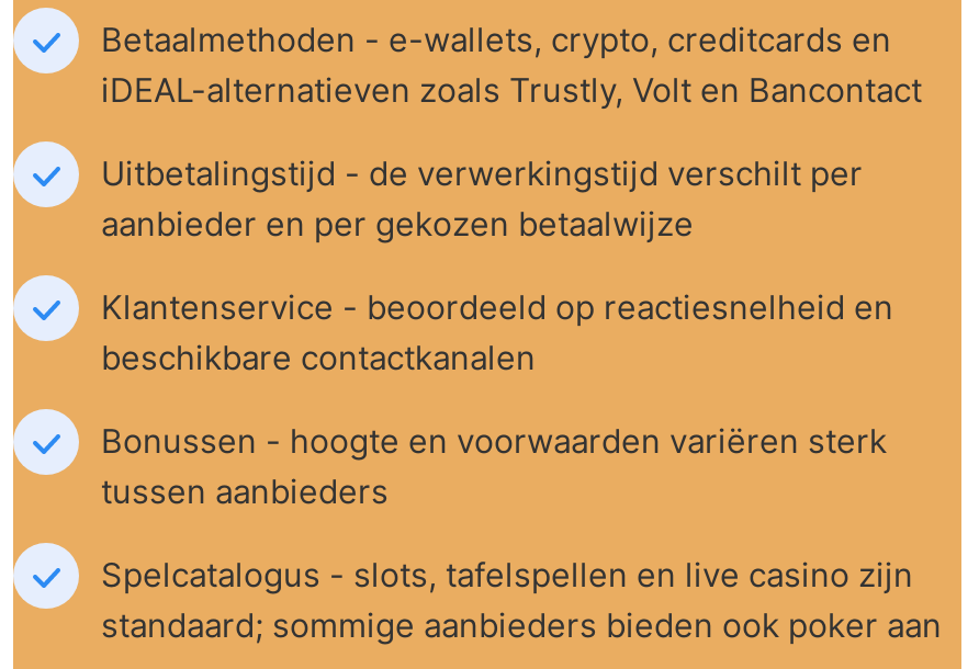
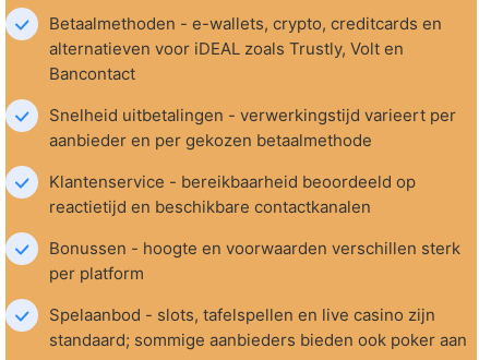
- iDEAL-alternatieven zoals Trustly, Volt en Bancontact
+ alternatieven voor iDEAL zoals Trustly, Volt en
+ Bancontact

- Uitbetalingstijd - de verwerkingstijd verschilt per
- aanbieder en per gekozen betaalwijze
+ Snelheid uitbetalingen - verwerkingstijd varieert per
+ aanbieder en per gekozen betaalmethode

- Klantenservice - beoordeeld op reactiesnelheid en
- beschikbare contactkanalen
+ Klantenservice - bereikbaarheid beoordeeld op
+ reactietijd en beschikbare contactkanalen

- Bonussen - hoogte en voorwaarden variëren sterk
- tussen aanbieders
+ Bonussen - hoogte en voorwaarden verschillen sterk
+ per platform

- Spelcatalogus - slots, tafelspellen en live casino zijn
+ Spelaanbod - slots, tafelspellen en live casino zijn
